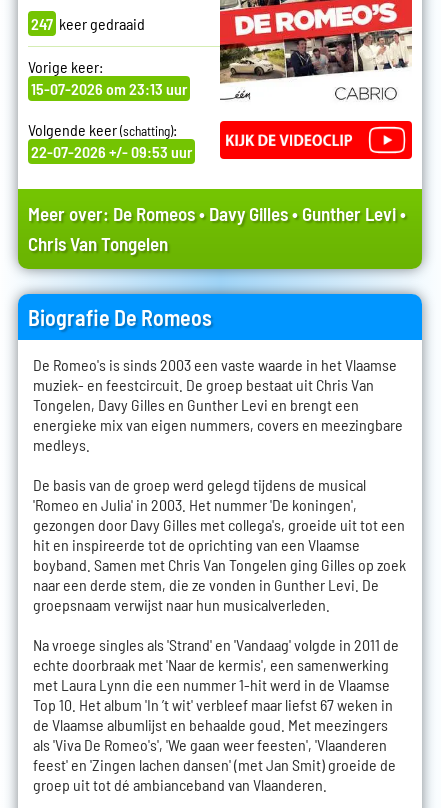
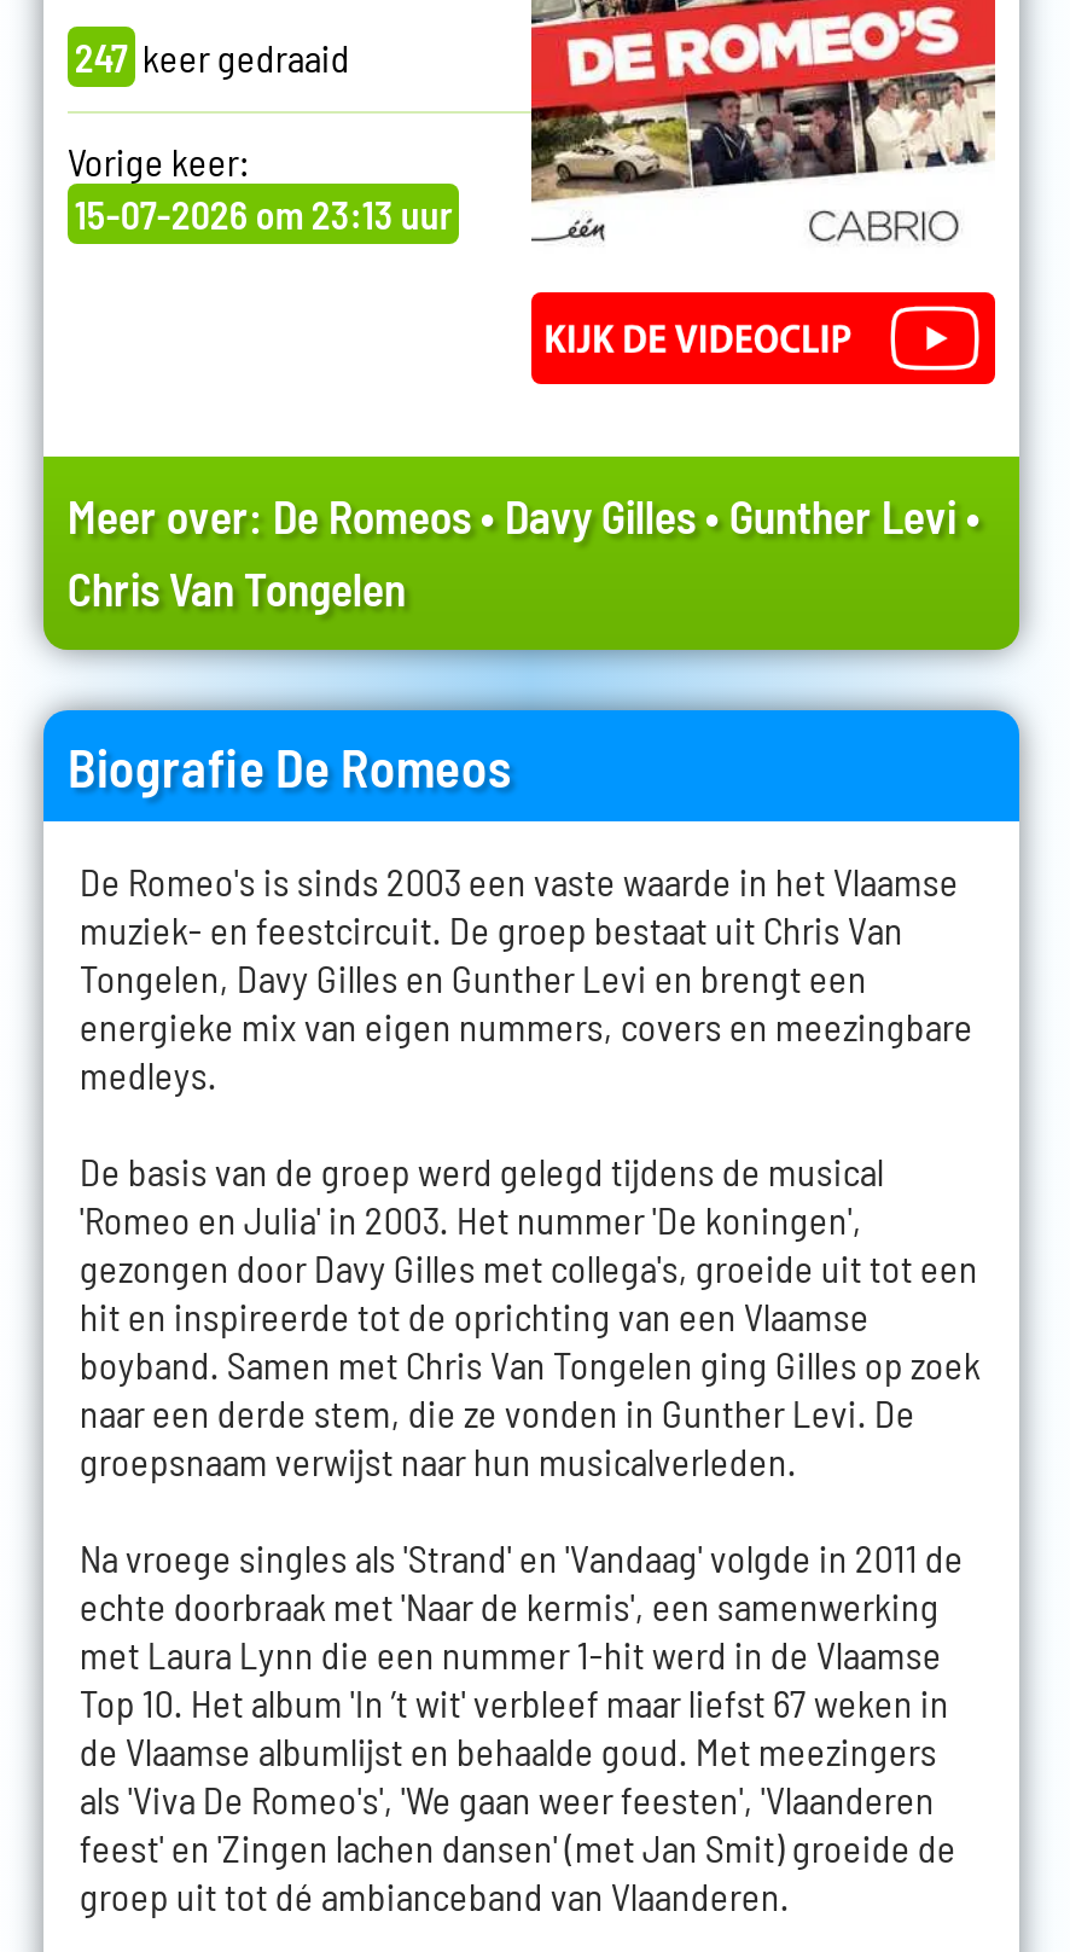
- Volgende keer(schatting):
- 22-07-2026 +/- 09:53 uur
